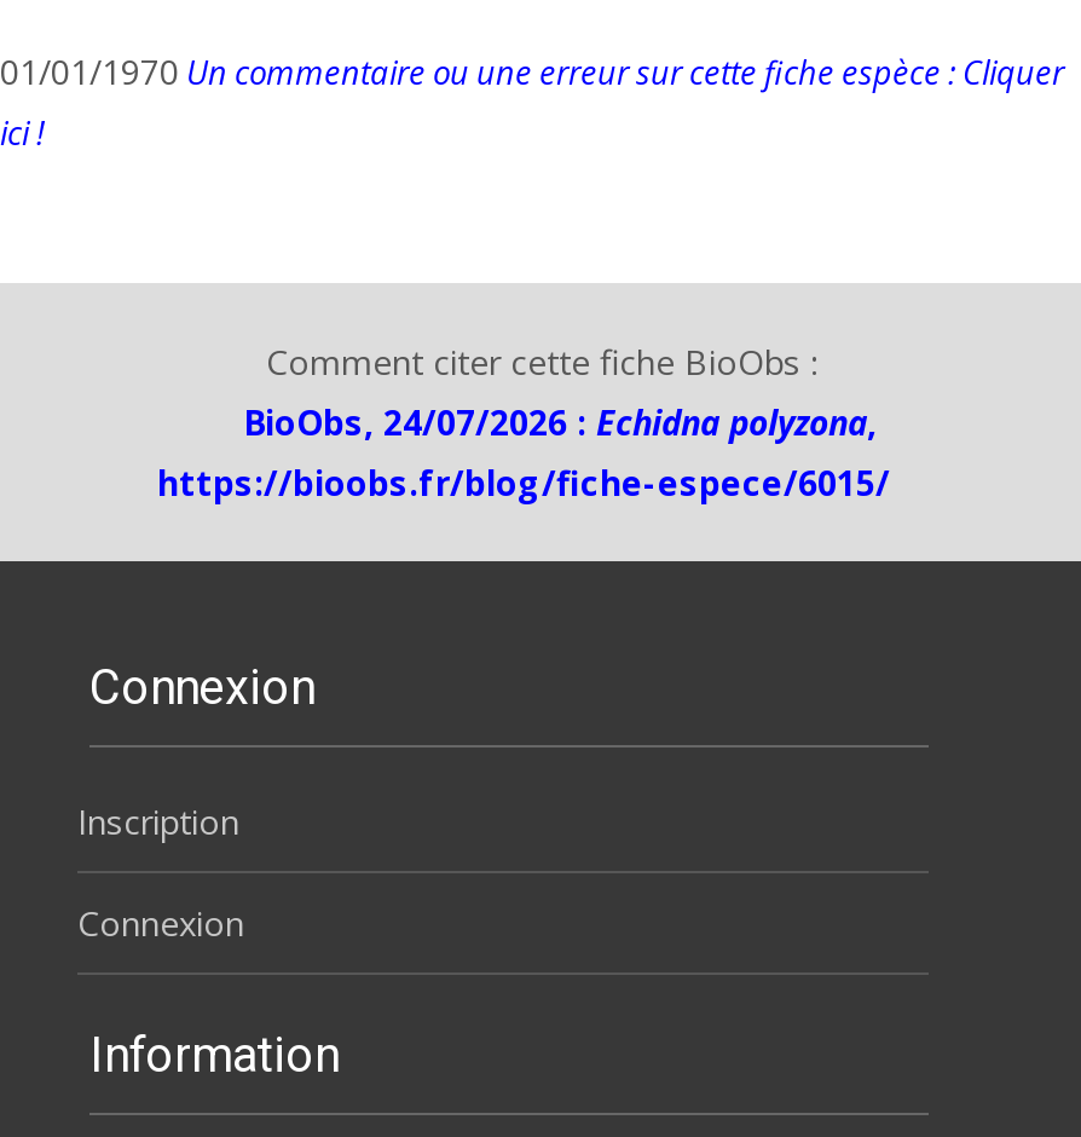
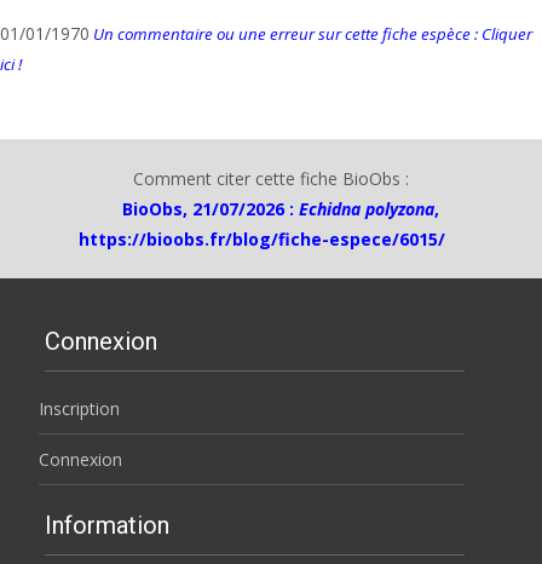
- BioObs, 24/07/2026 : Echidna polyzona,
+ BioObs, 21/07/2026 : Echidna polyzona,
